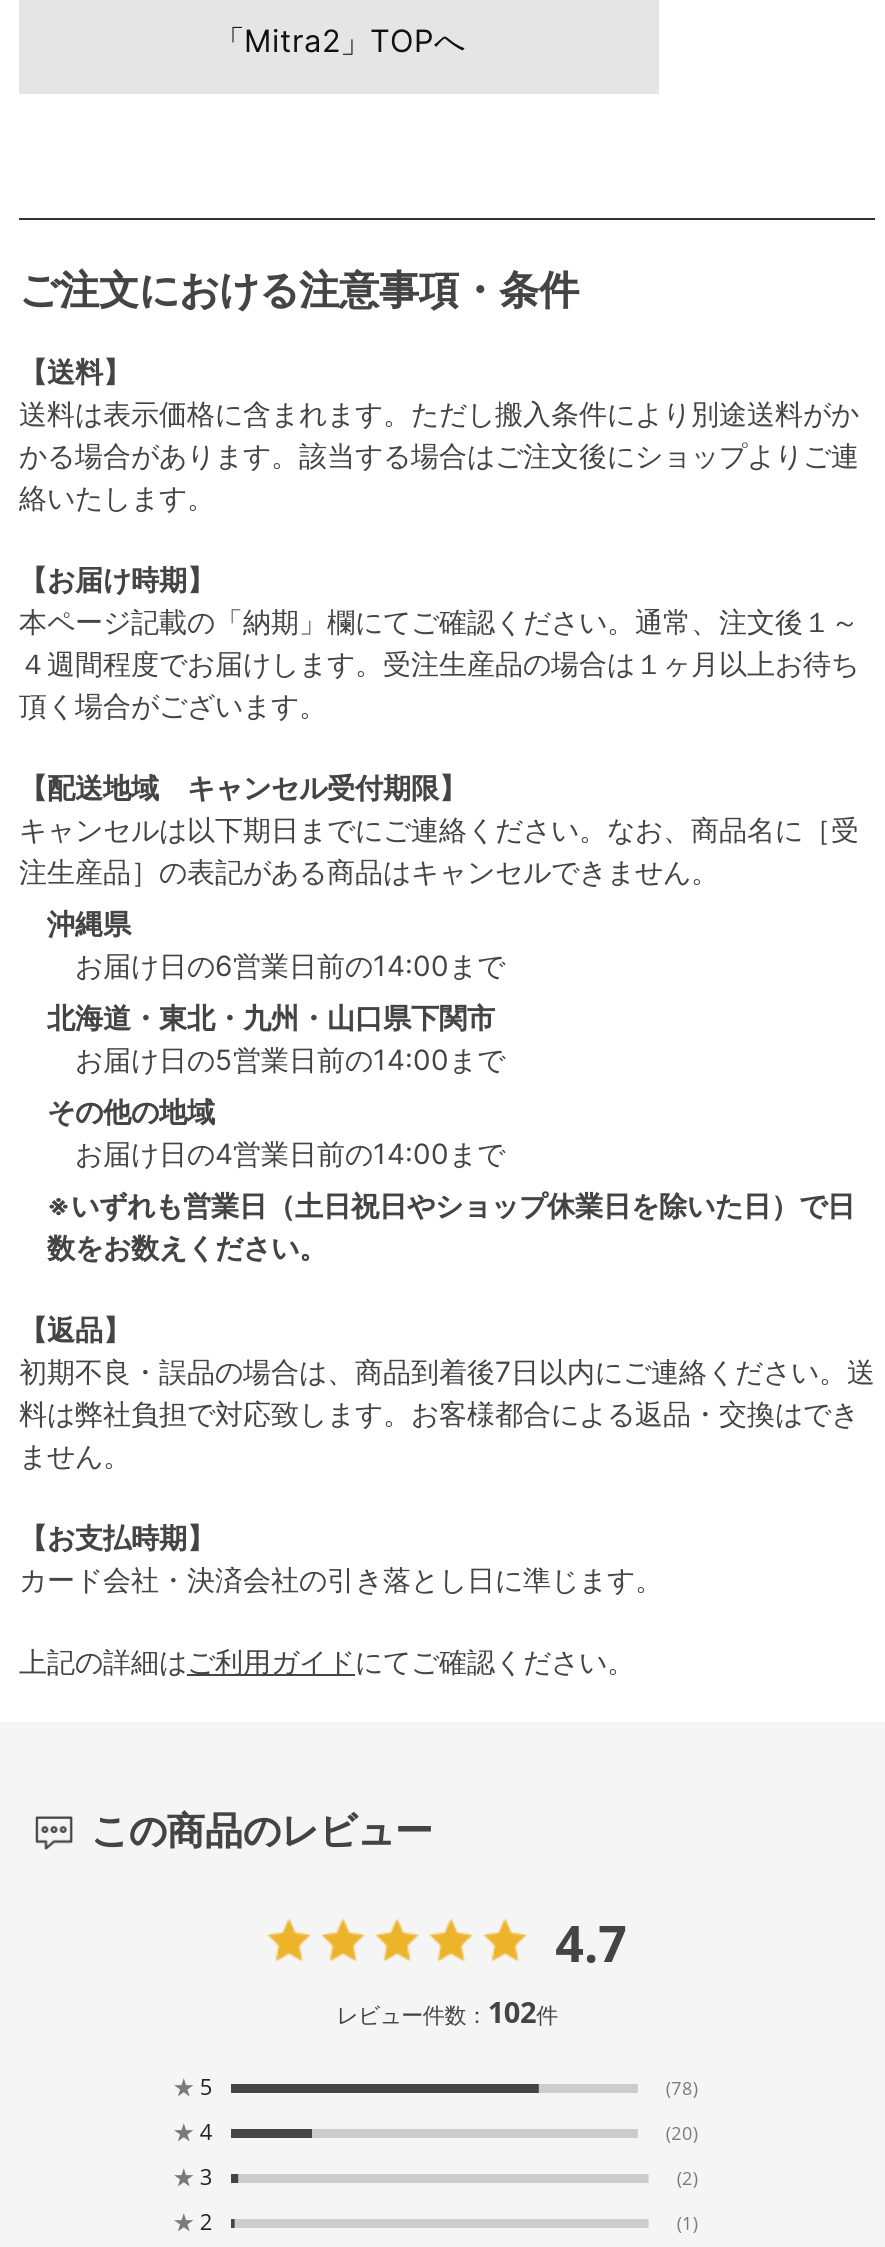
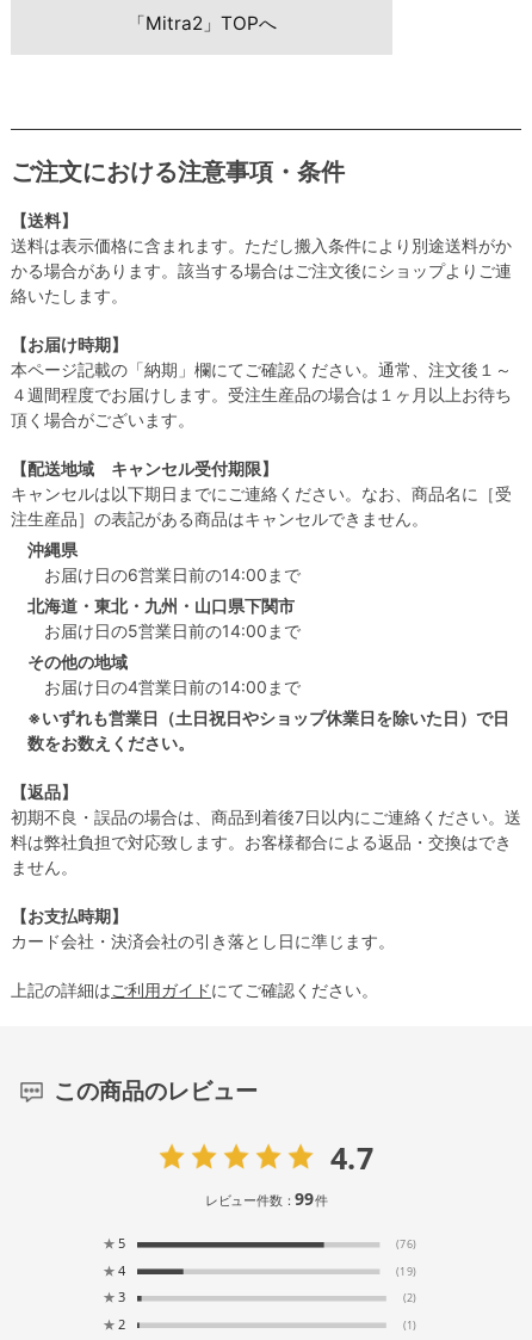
- レビュー件数：102件
+ レビュー件数：99件

- (78)
+ (76)

- (20)
+ (19)
